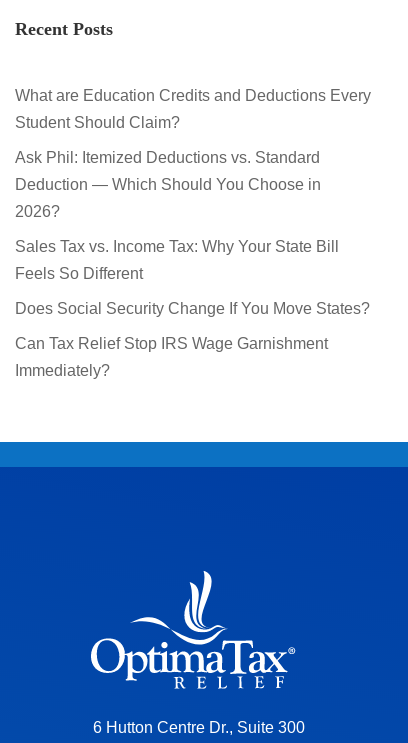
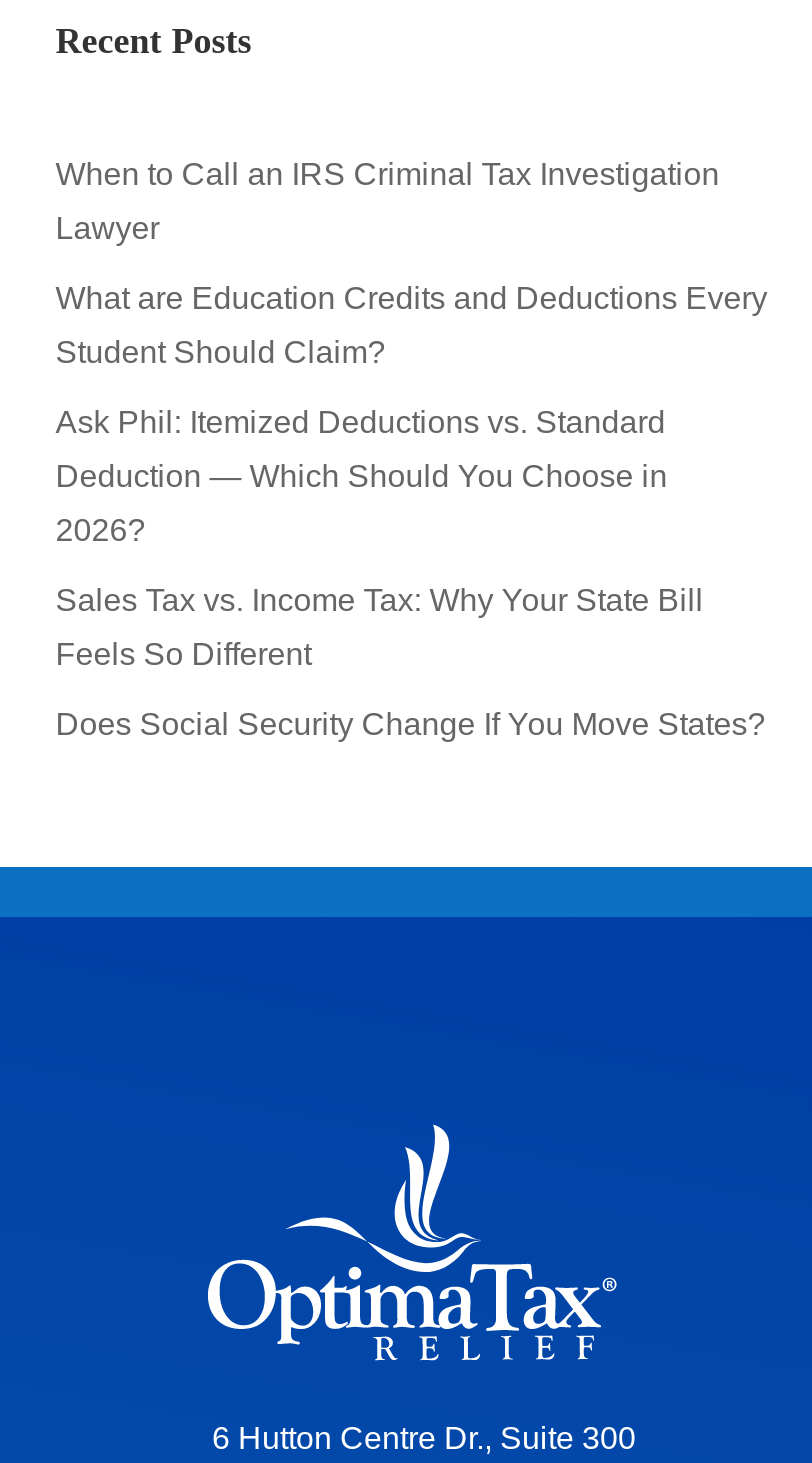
+ When to Call an IRS Criminal Tax Investigation
+ Lawyer

moved down: What are Education Credits and Deductions Every | Student Should Claim? | Ask Phil: Itemized Deductions vs. Standard | Deduction — Which Should You Choose in | 2026? | Sales Tax vs. Income Tax: Why Your State Bill | Feels So Different | Does Social Security Change If You Move States?

- Can Tax Relief Stop IRS Wage Garnishment
- Immediately?
